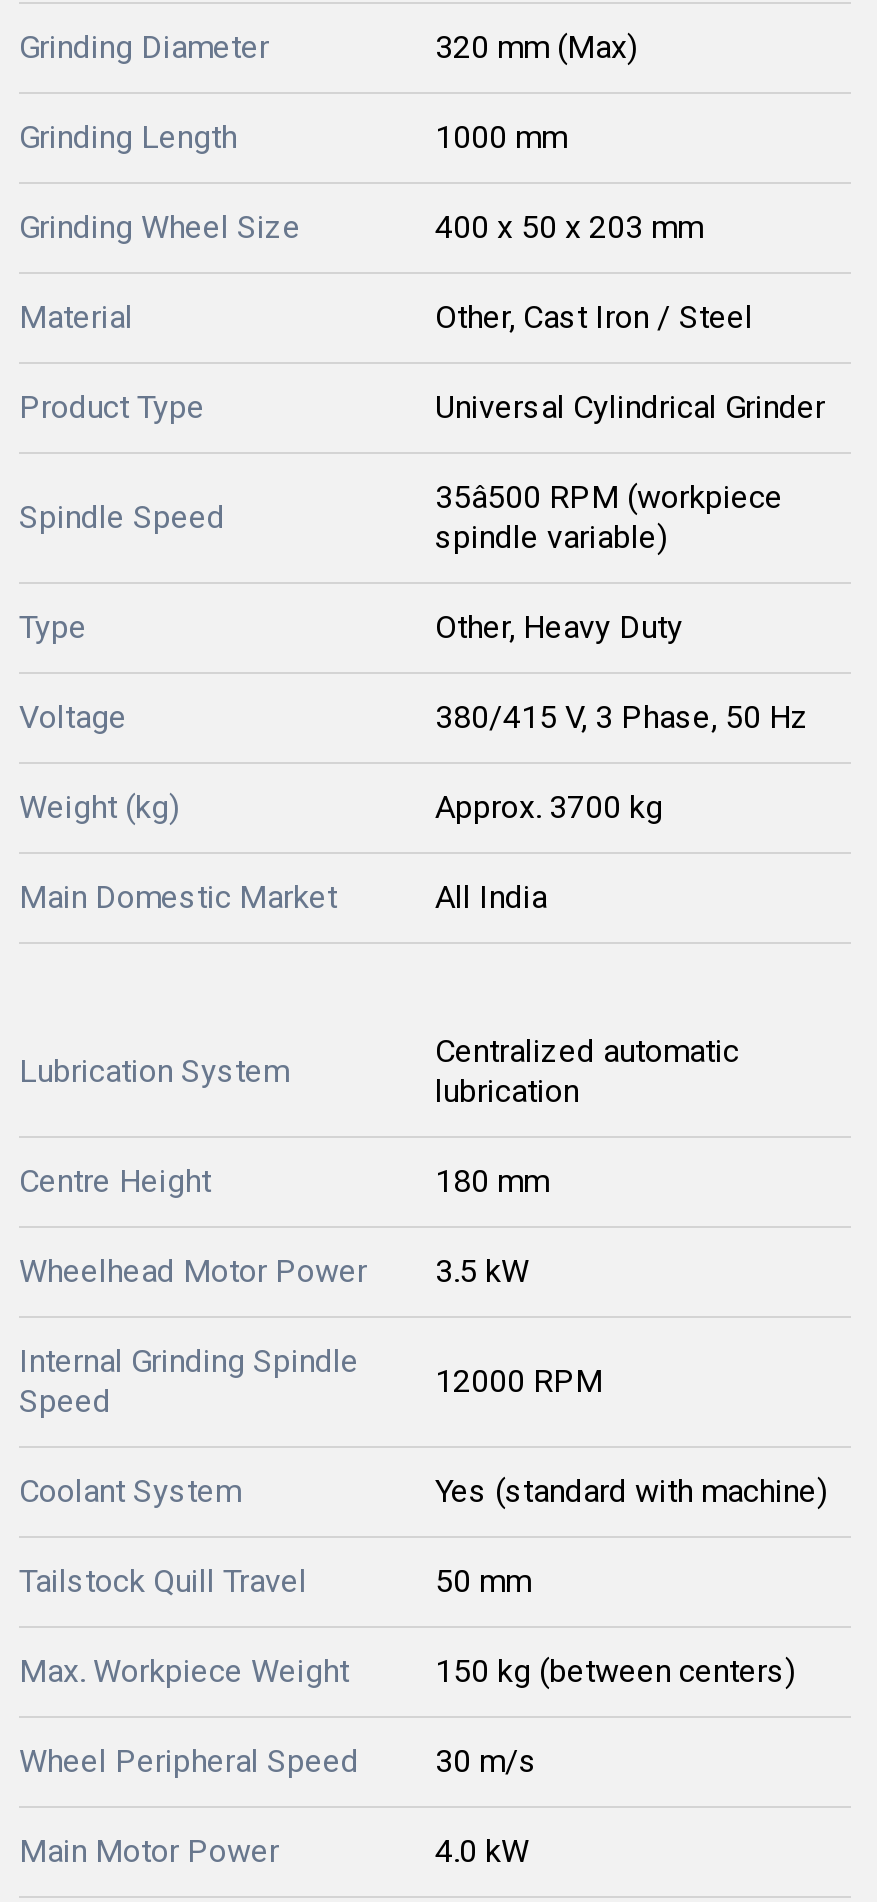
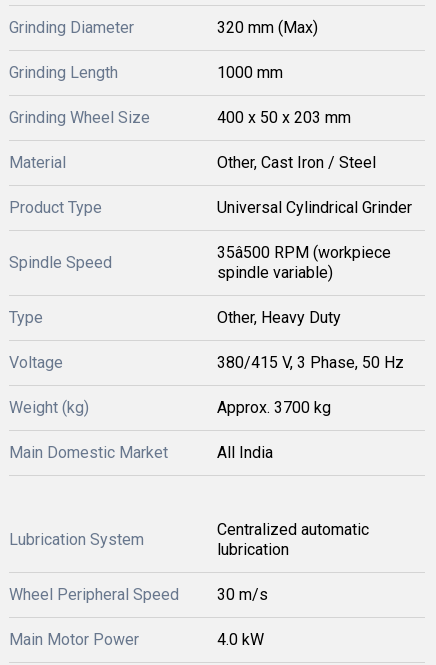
- Centre Height
- 180 mm
- Wheelhead Motor Power
- 3.5 kW
- Internal Grinding Spindle
- Speed

- 12000 RPM
- Coolant System
- Yes (standard with machine)
- Tailstock Quill Travel
- 50 mm
- Max. Workpiece Weight
- 150 kg (between centers)
